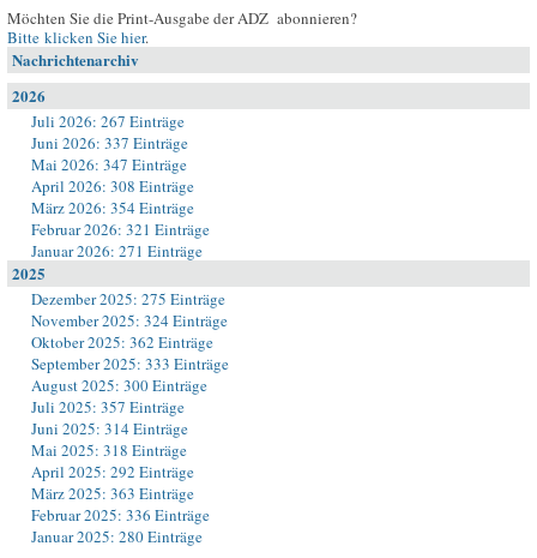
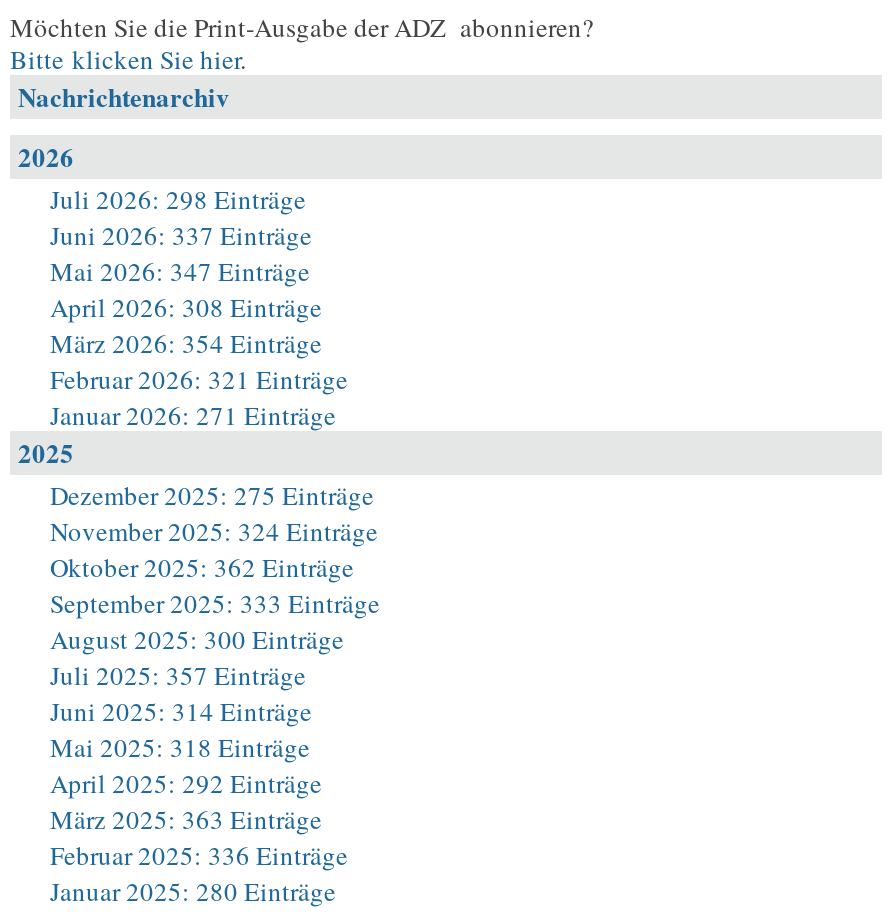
- Juli 2026: 267 Einträge
+ Juli 2026: 298 Einträge
